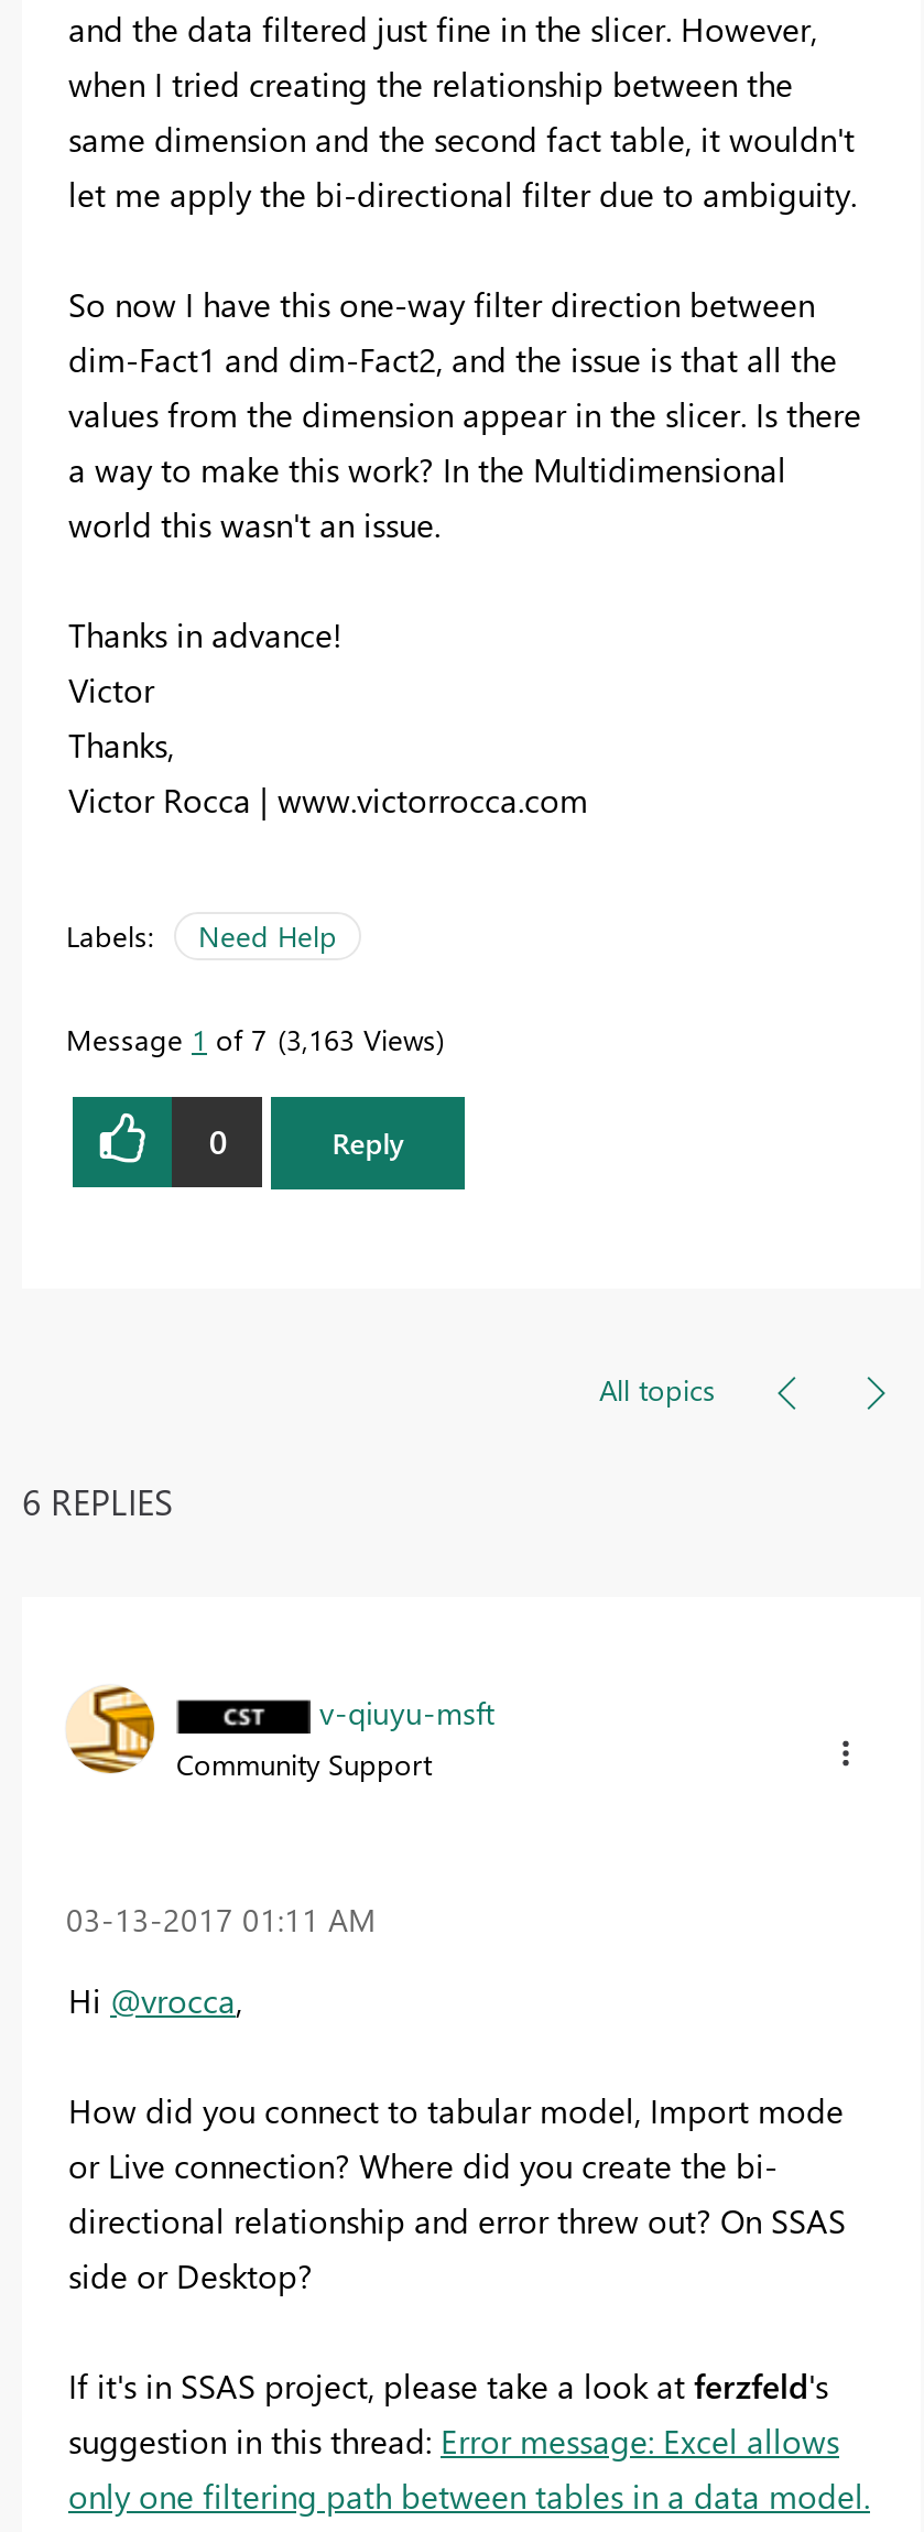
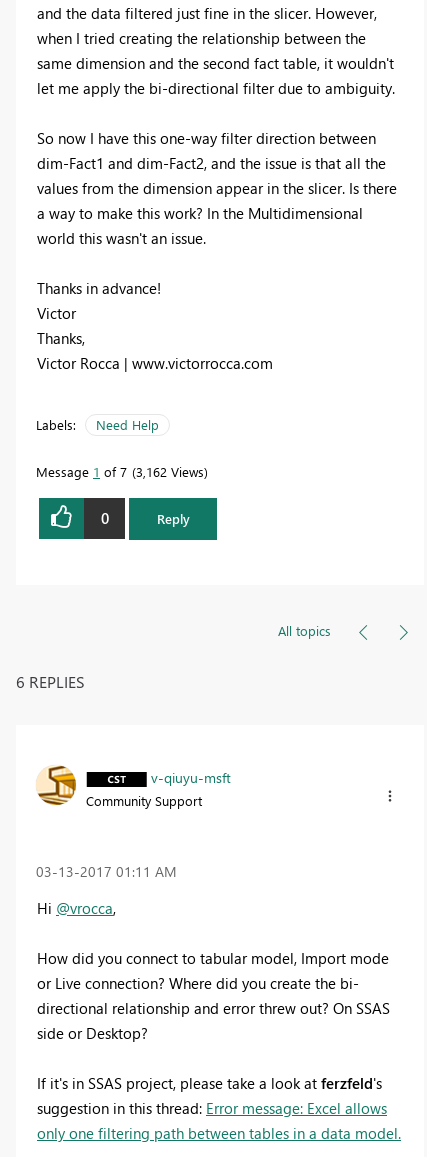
- Message 1 of 7 3,163 Views
+ Message 1 of 7 3,162 Views
